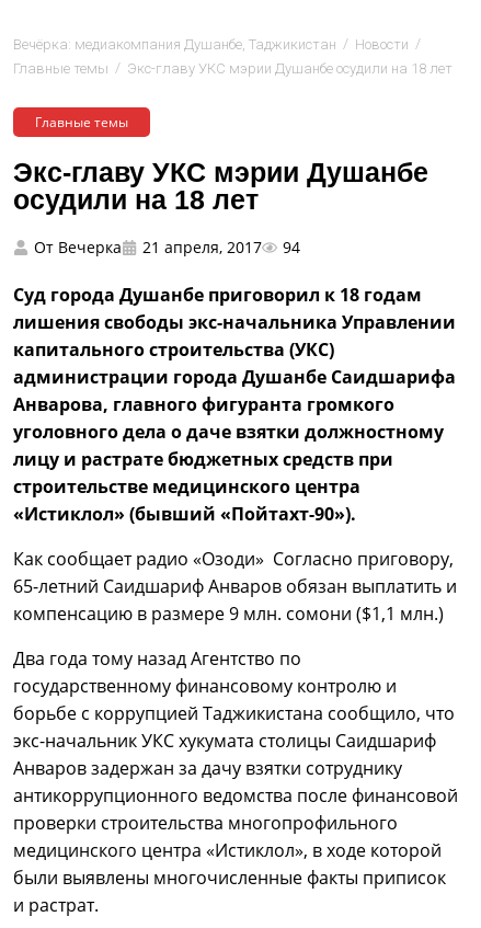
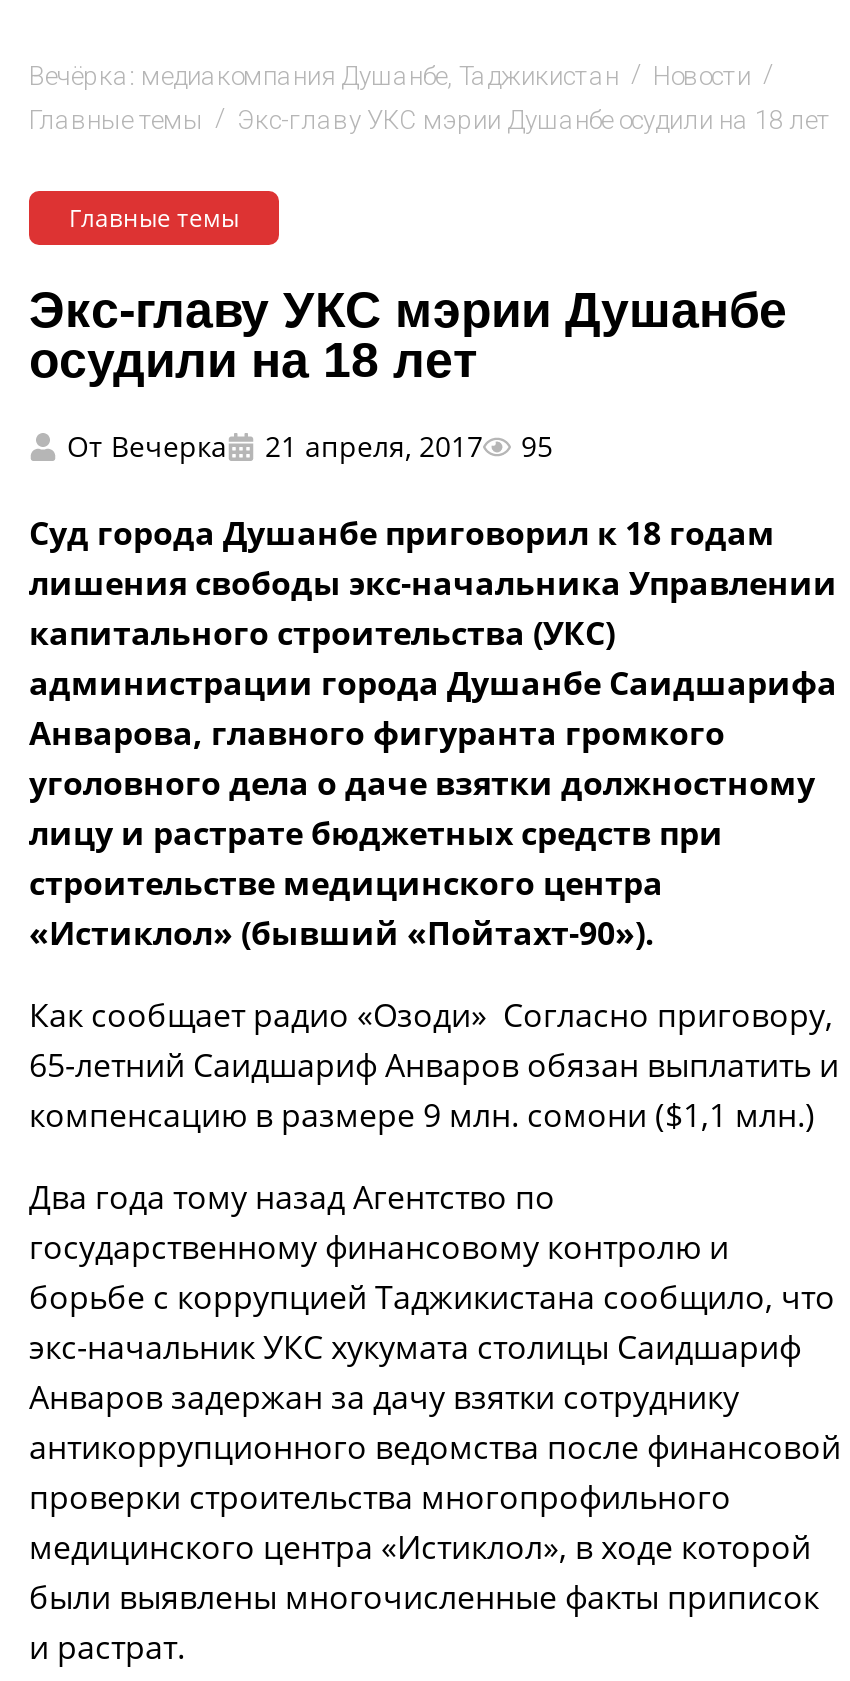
- От Вечерка 21 апреля, 2017 94
+ От Вечерка 21 апреля, 2017 95
